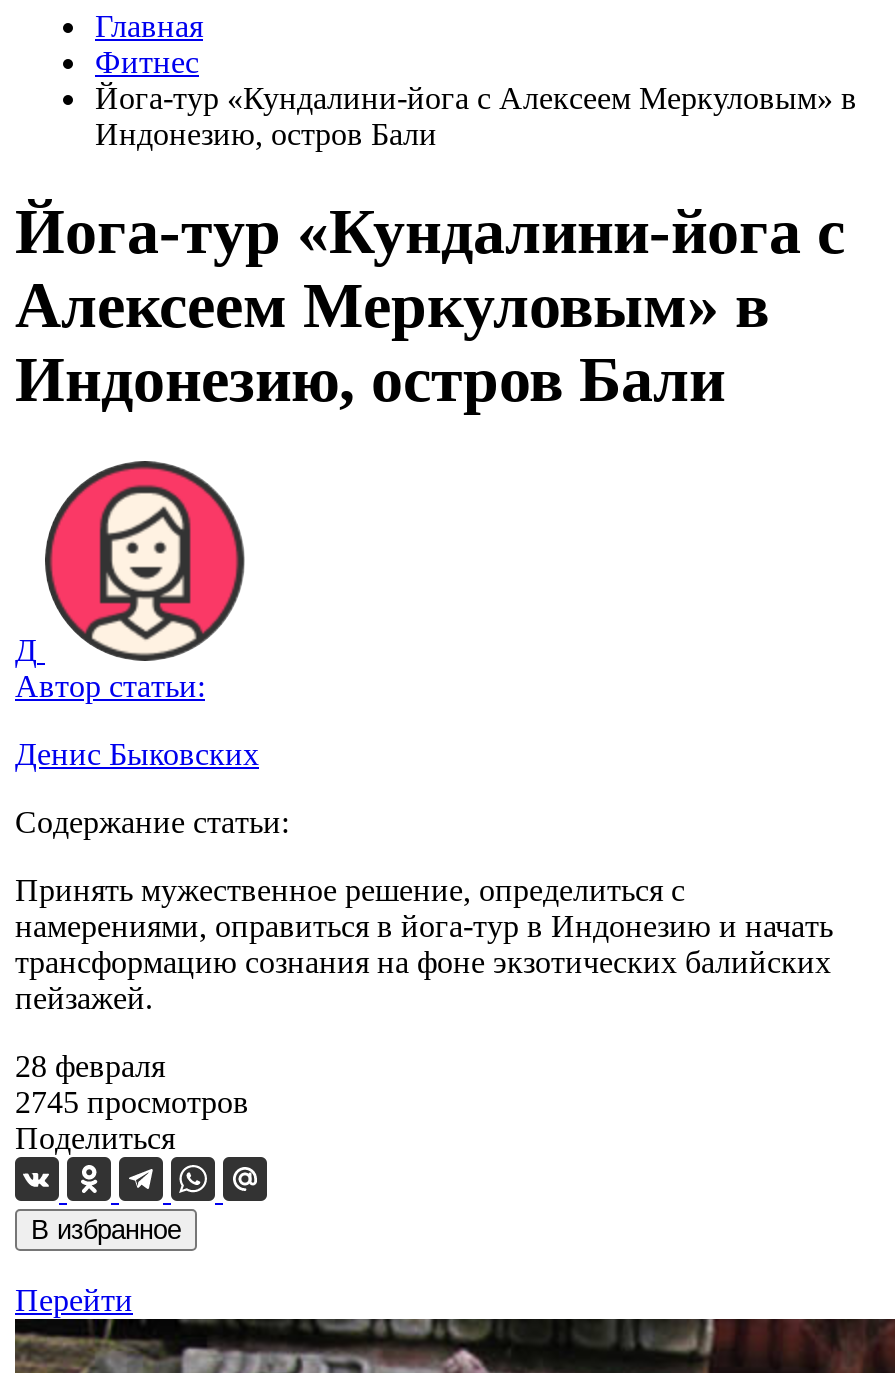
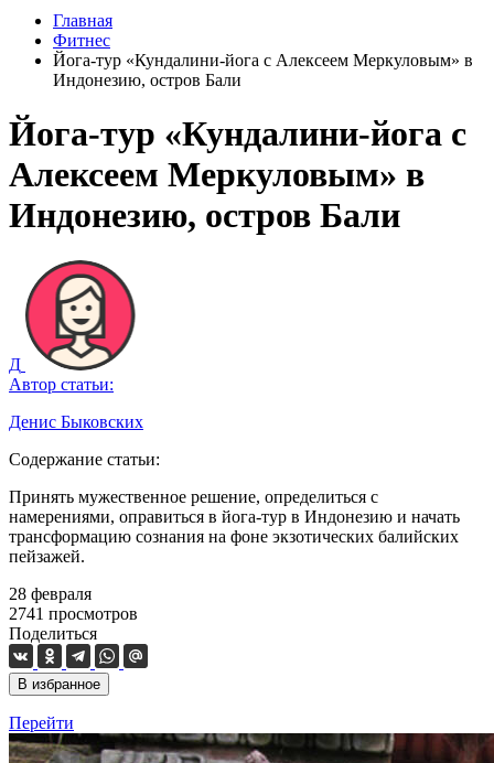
- 2745 просмотров
+ 2741 просмотров
